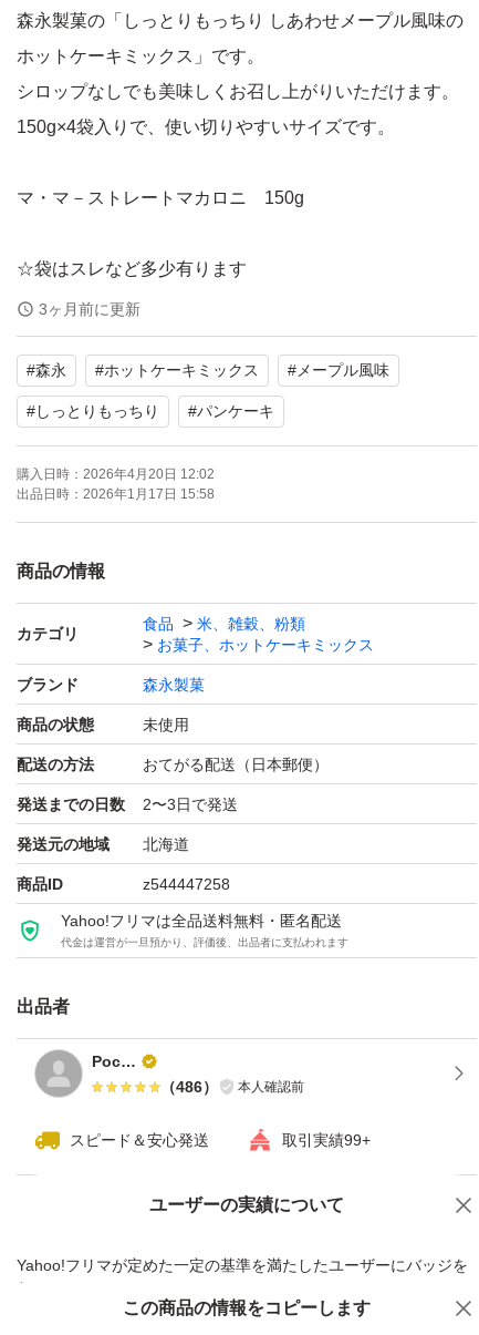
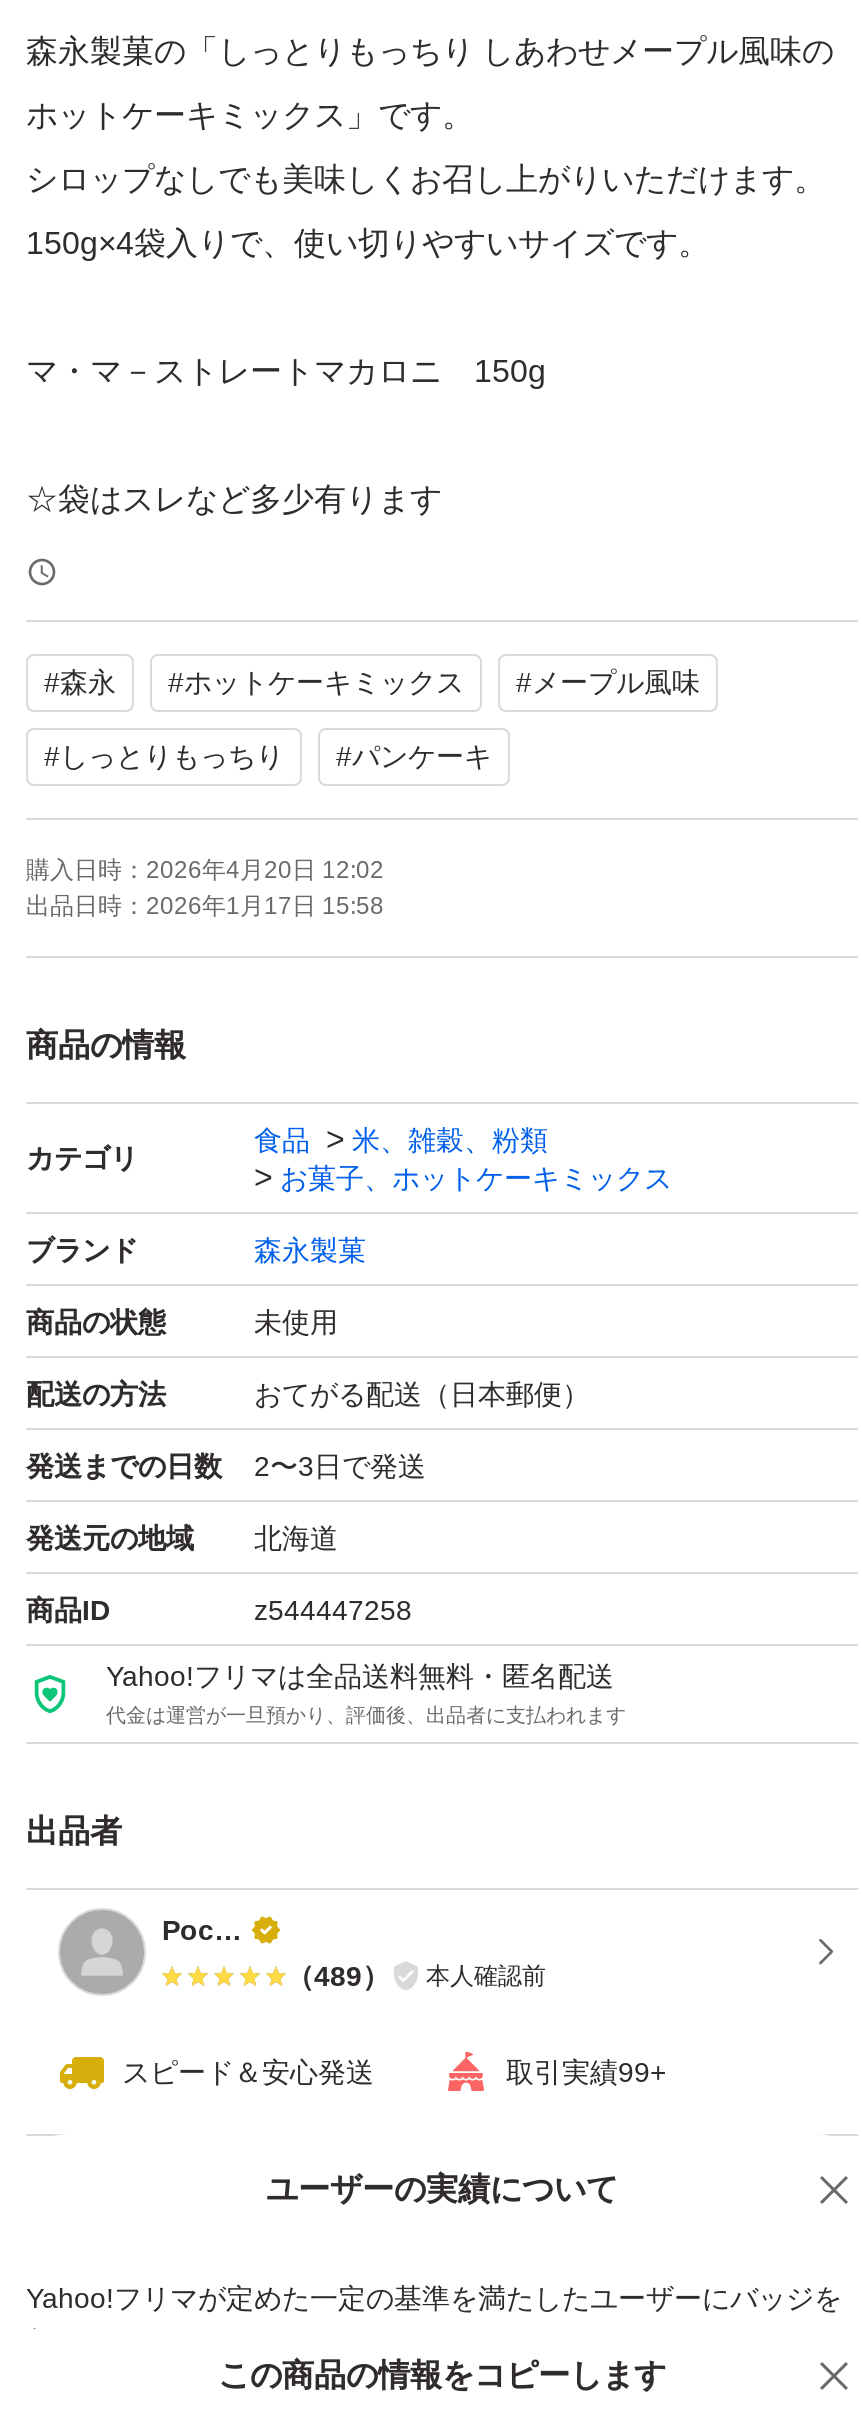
- 3ヶ月前に更新

- （486） 本人確認前
+ （489） 本人確認前
